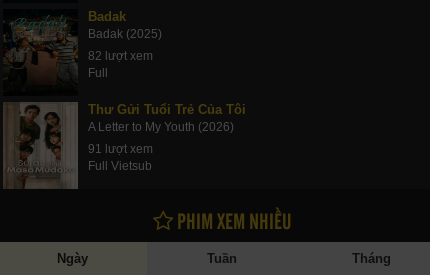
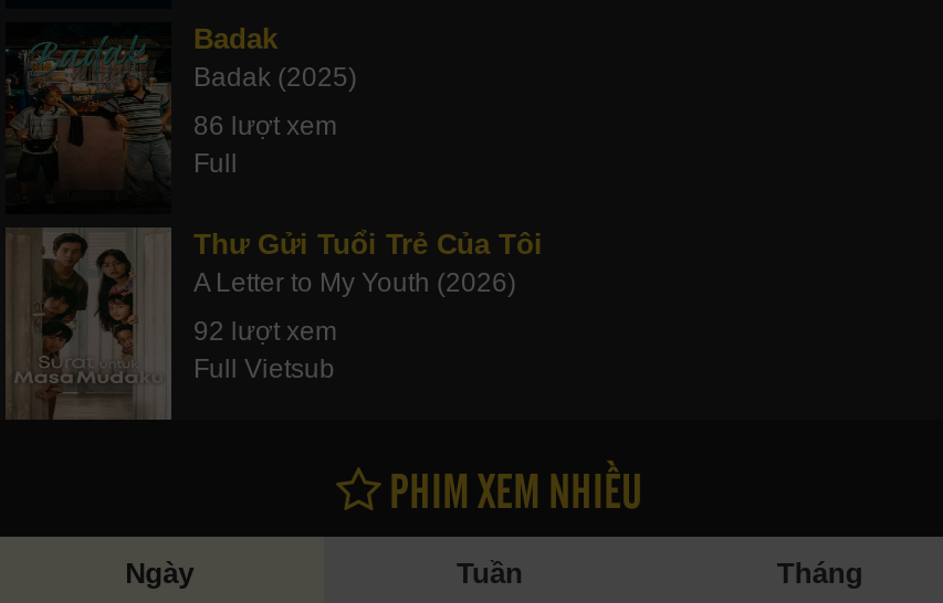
- 82 lượt xem
+ 86 lượt xem

- 91 lượt xem
+ 92 lượt xem
